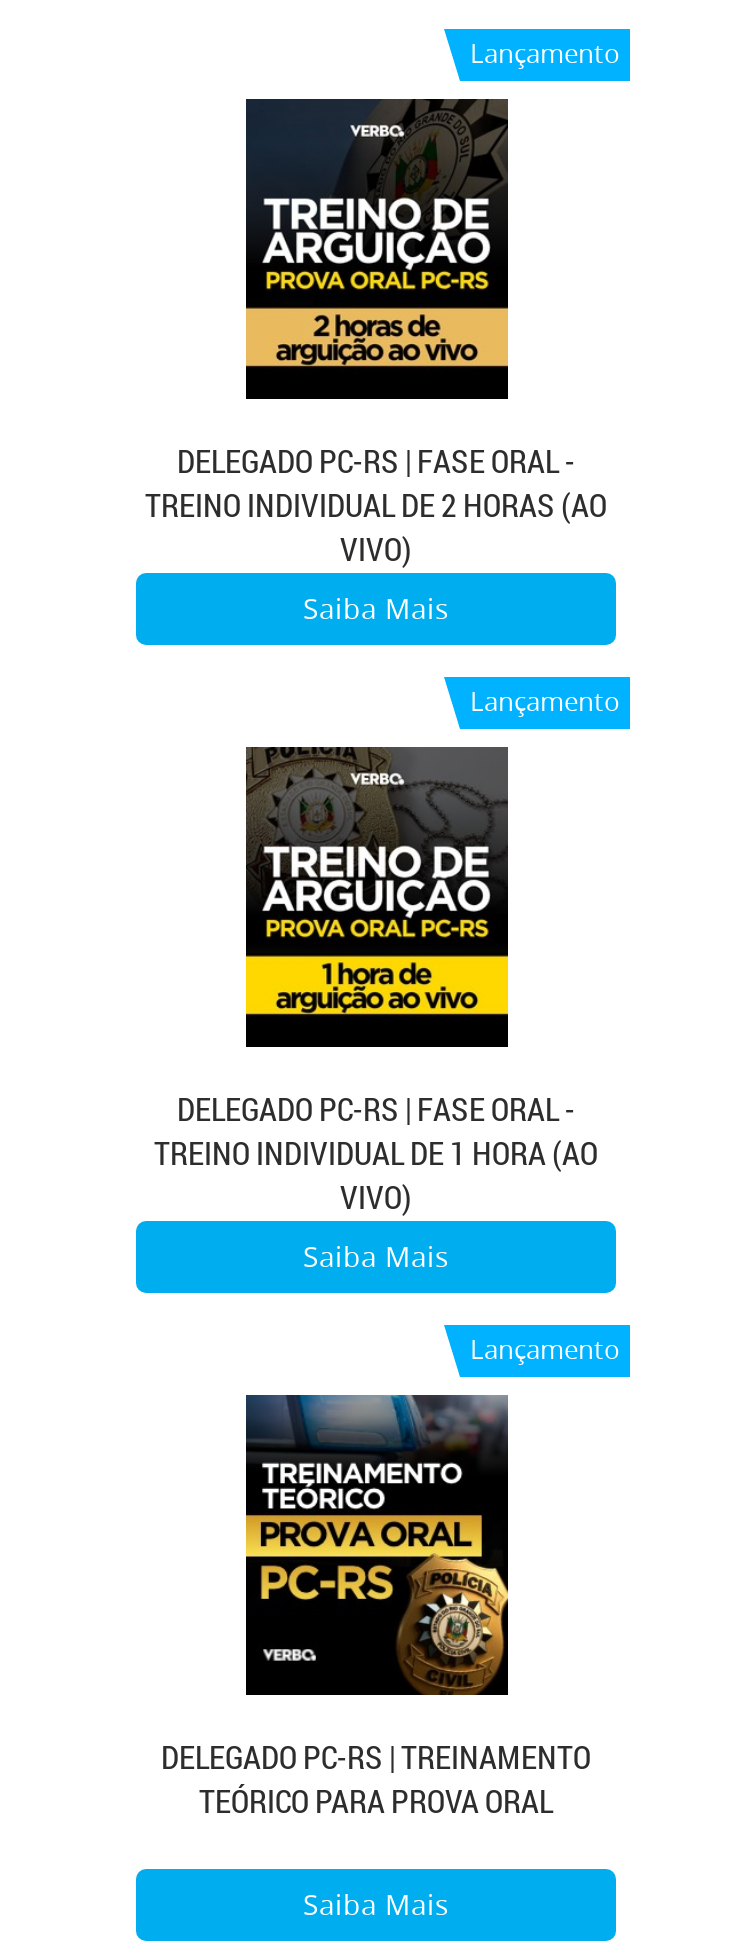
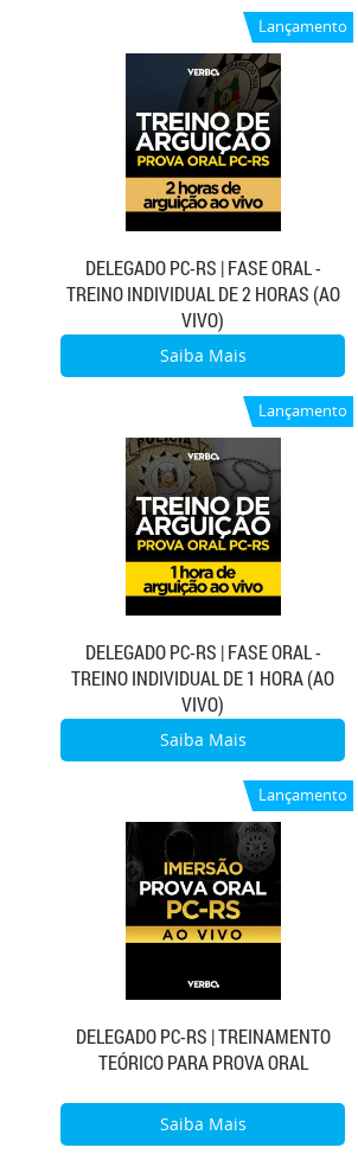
- [image]
+ [image]
